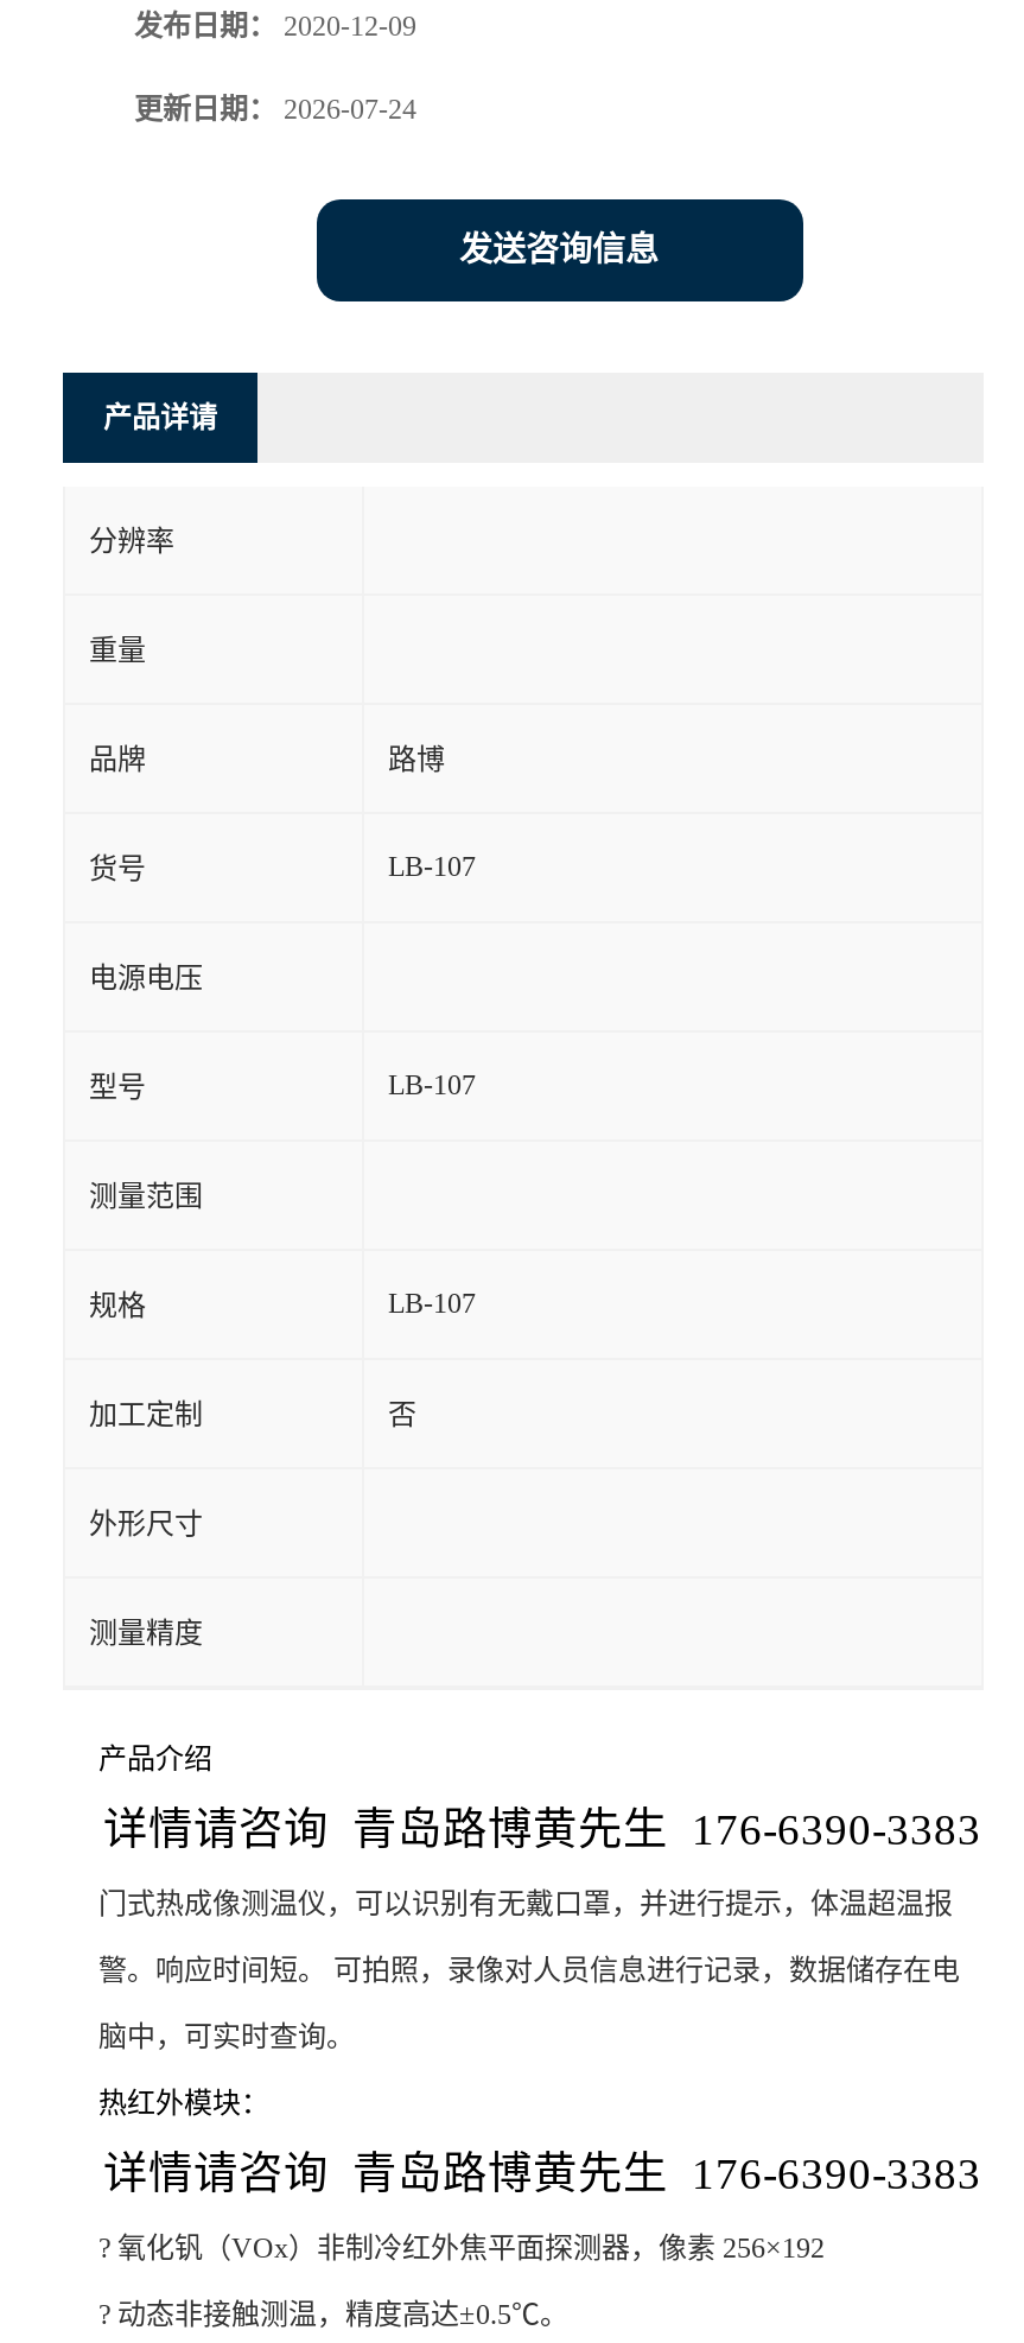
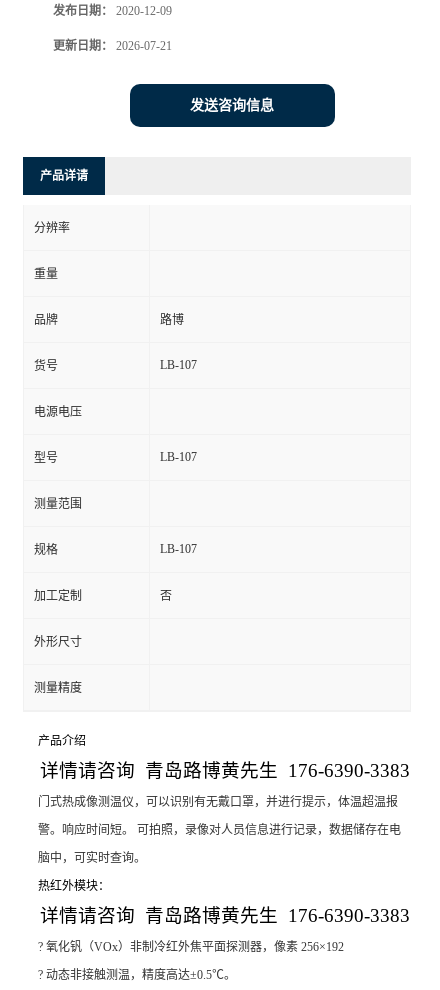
- 更新日期：2026-07-24
+ 更新日期：2026-07-21
